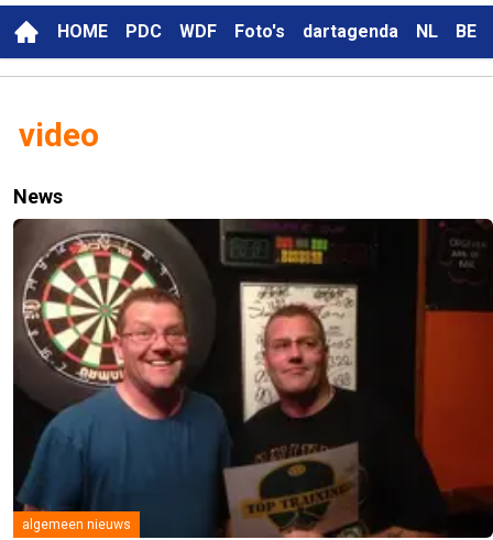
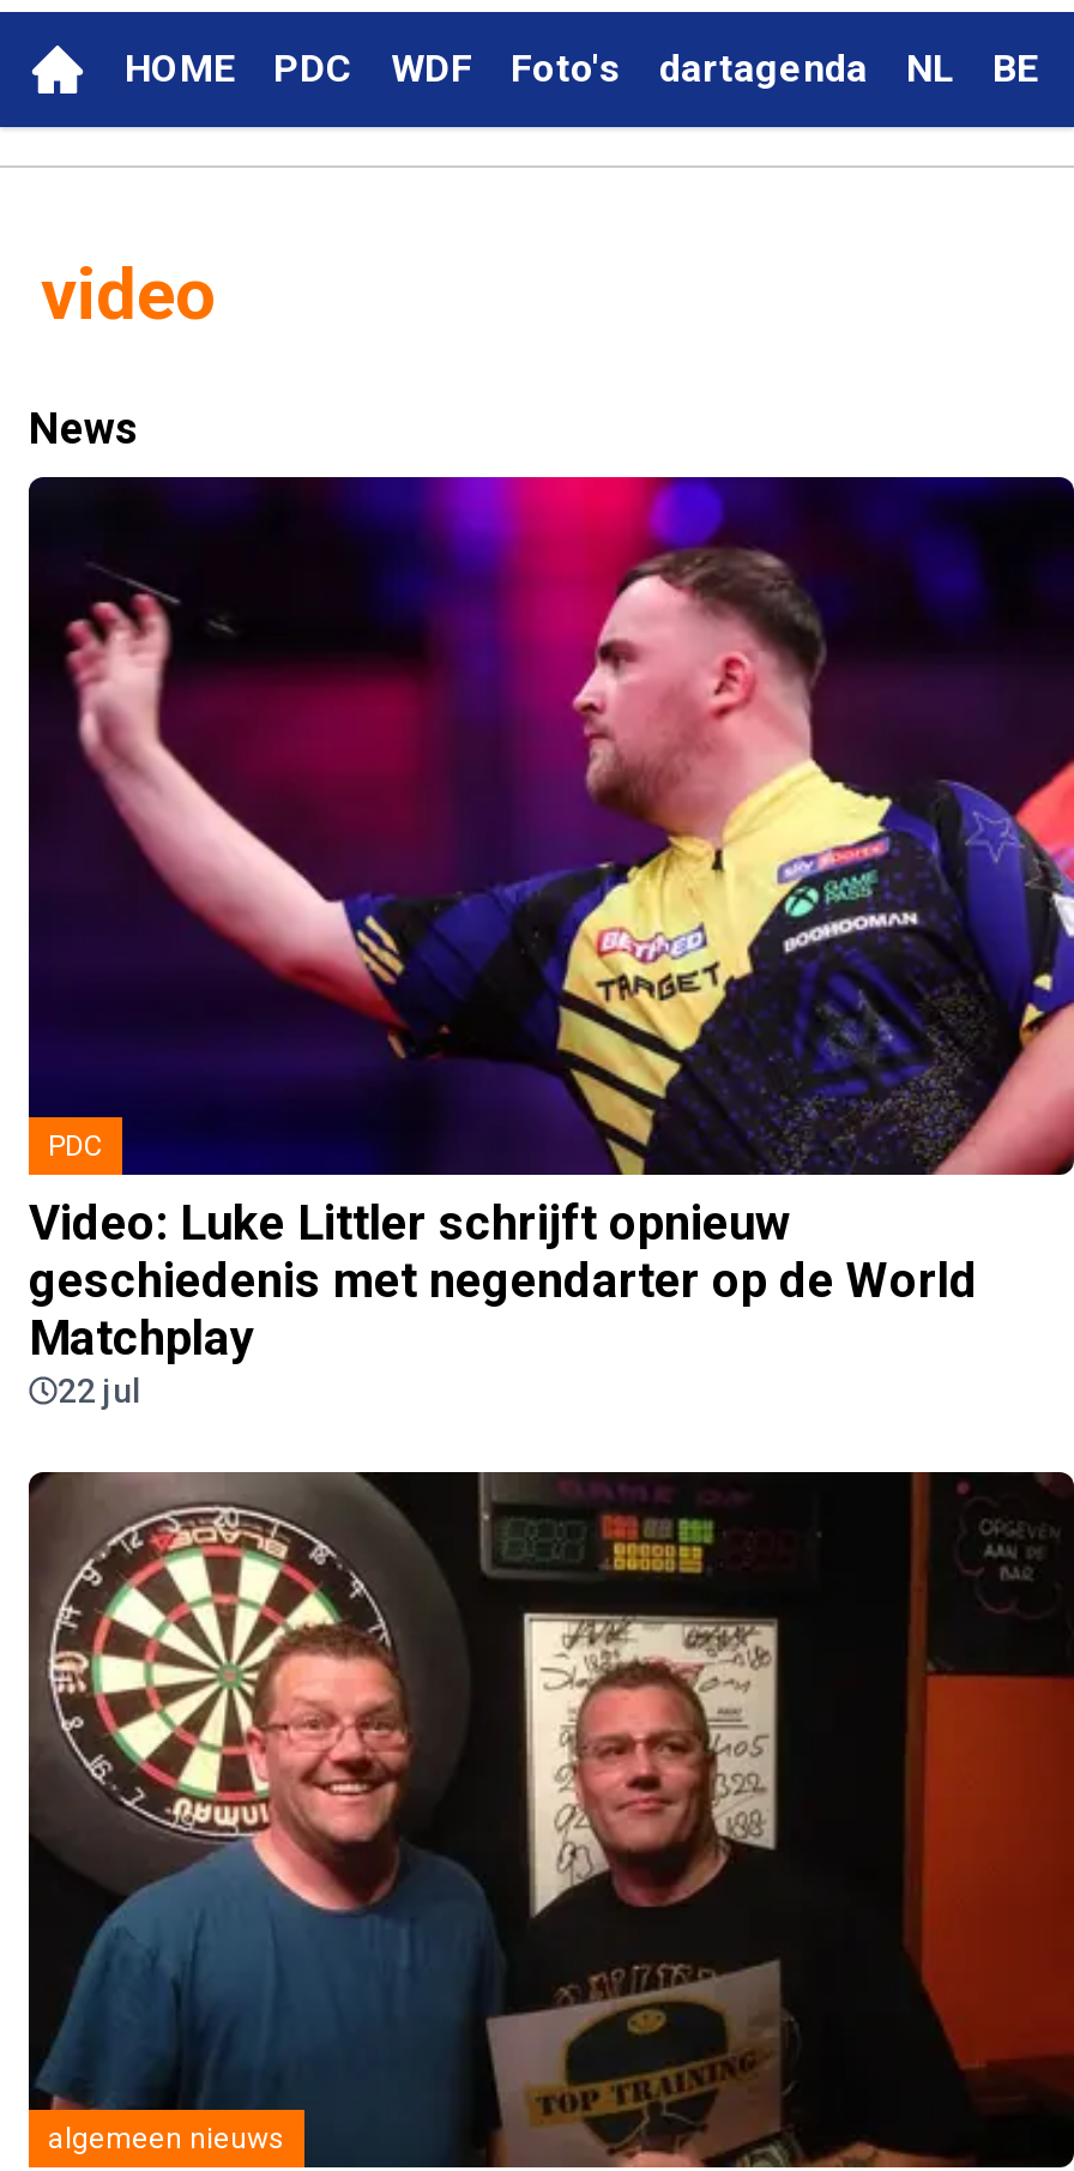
+ [image]
+ PDC
+ Video: Luke Littler schrijft opnieuw
+ geschiedenis met negendarter op de World
+ Matchplay
+ 22 jul
